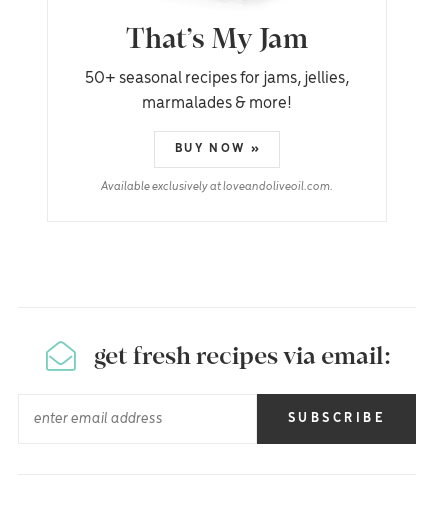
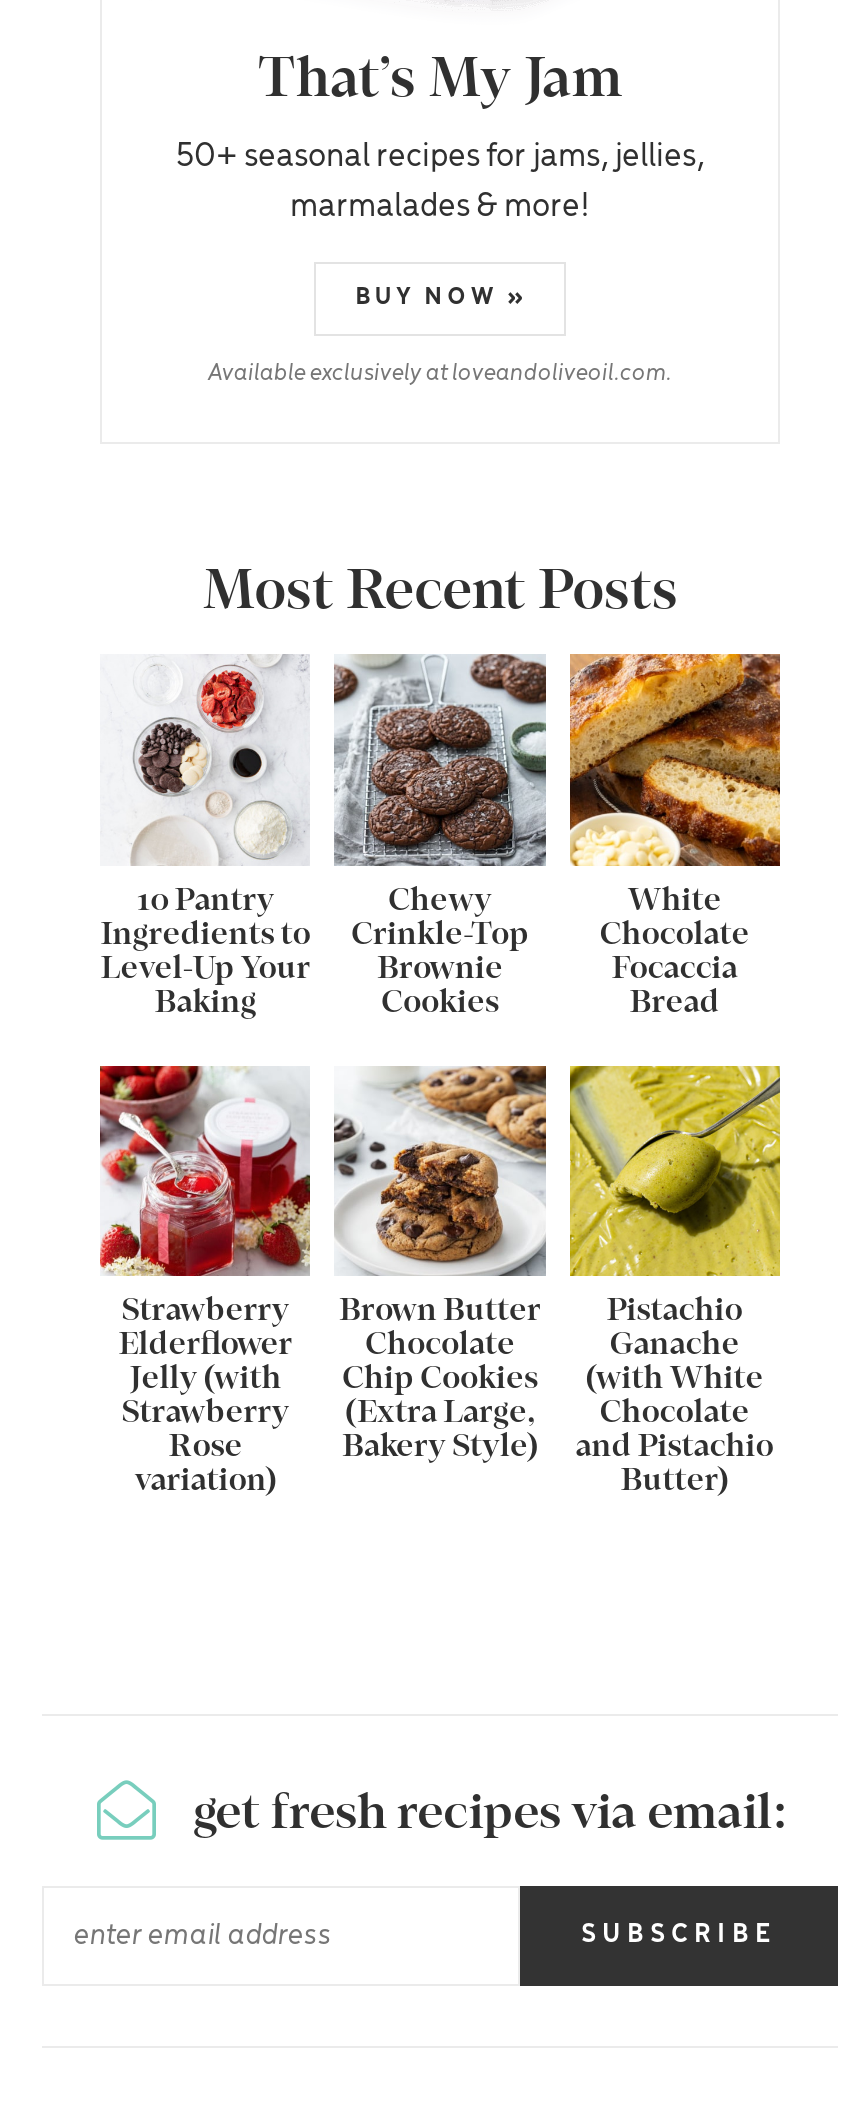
+ [image]
+ Strawberry
+ Elderflower
+ Jelly (with
+ Strawberry
+ Rose
+ variation)

+ [image]
+ 10 Pantry
+ Ingredients to
+ Level-Up Your
+ Baking

+ Most Recent Posts

+ [image]
+ Chewy
+ Crinkle-Top
+ Brownie
+ Cookies

+ [image]
+ Brown Butter
+ Chocolate
+ Chip Cookies
+ (Extra Large,
+ Bakery Style)

+ [image]
+ White
+ Chocolate
+ Focaccia
+ Bread

+ [image]
+ Pistachio
+ Ganache
+ (with White
+ Chocolate
+ and Pistachio
+ Butter)
